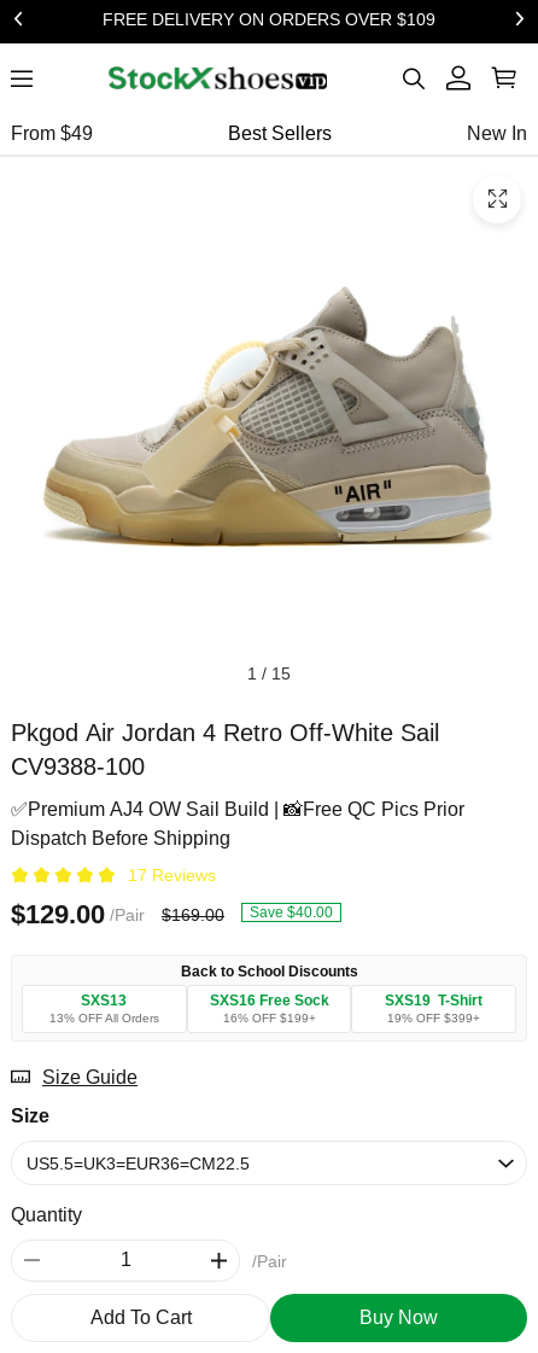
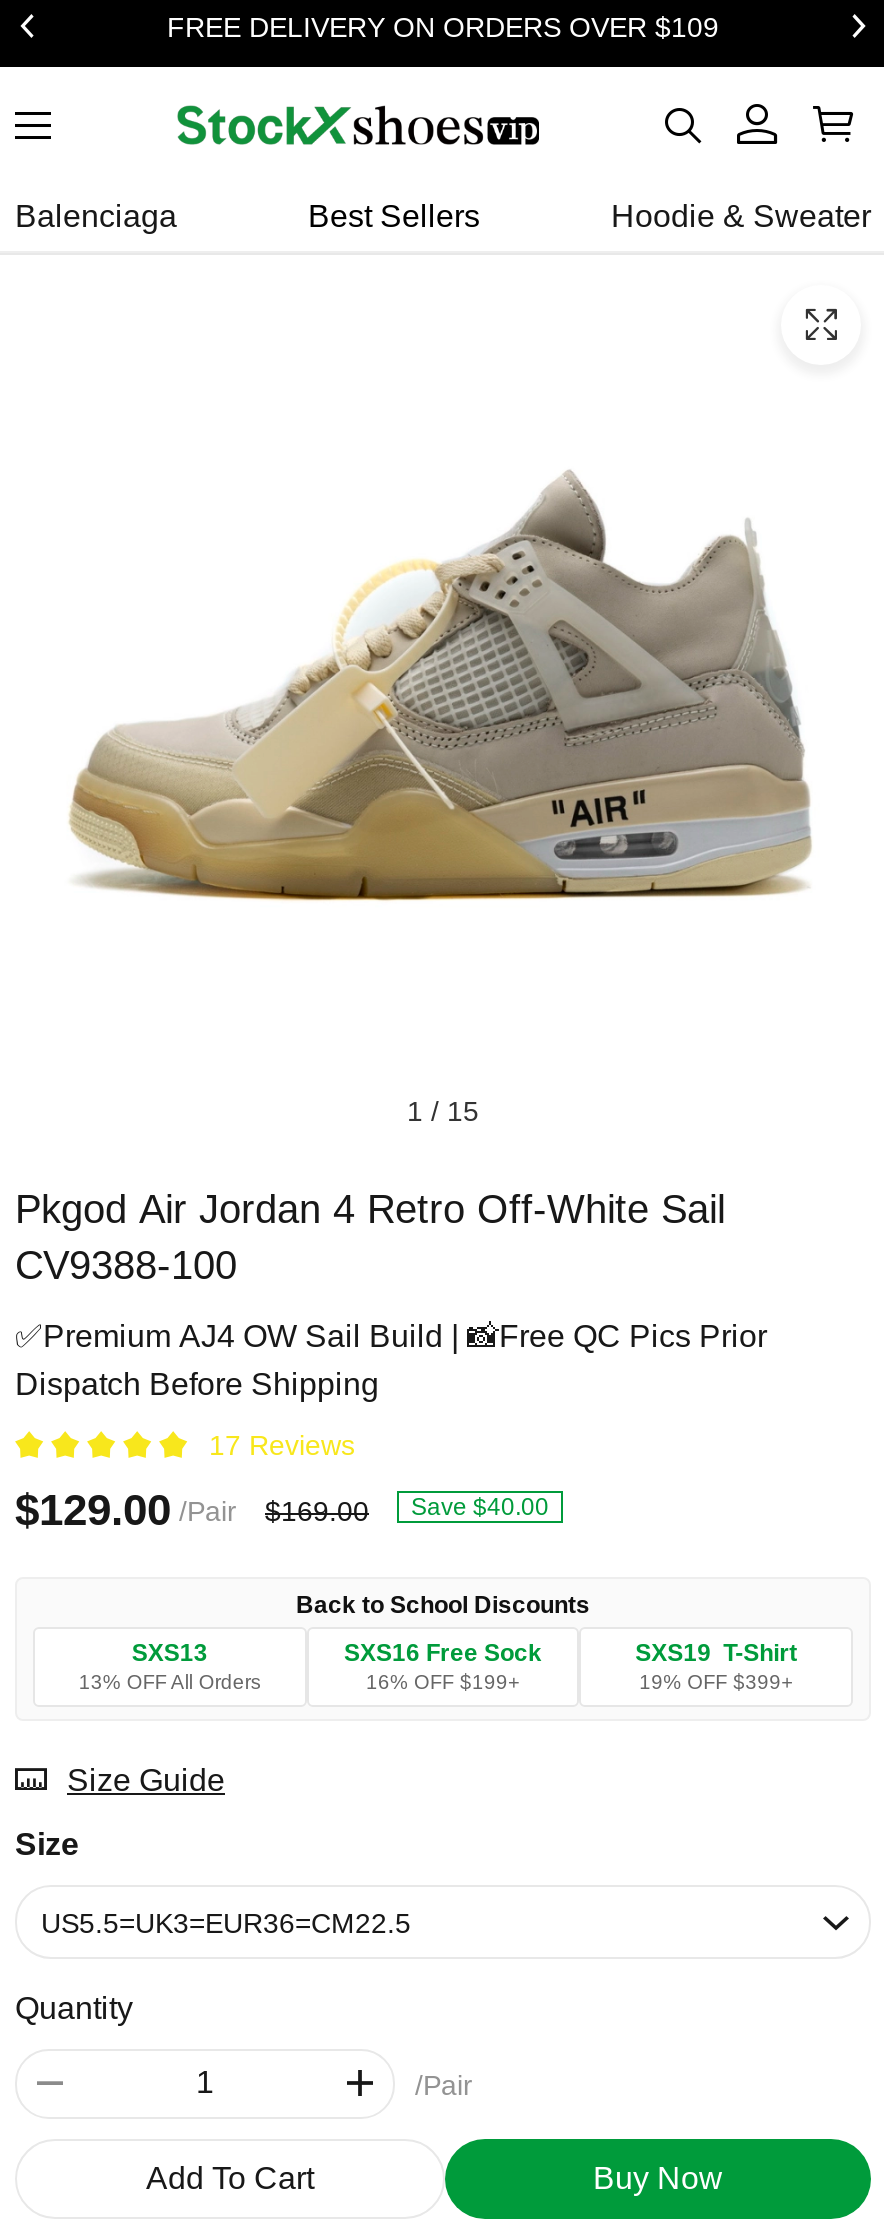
- From $49
+ Balenciaga

- New In
+ Hoodie & Sweater
